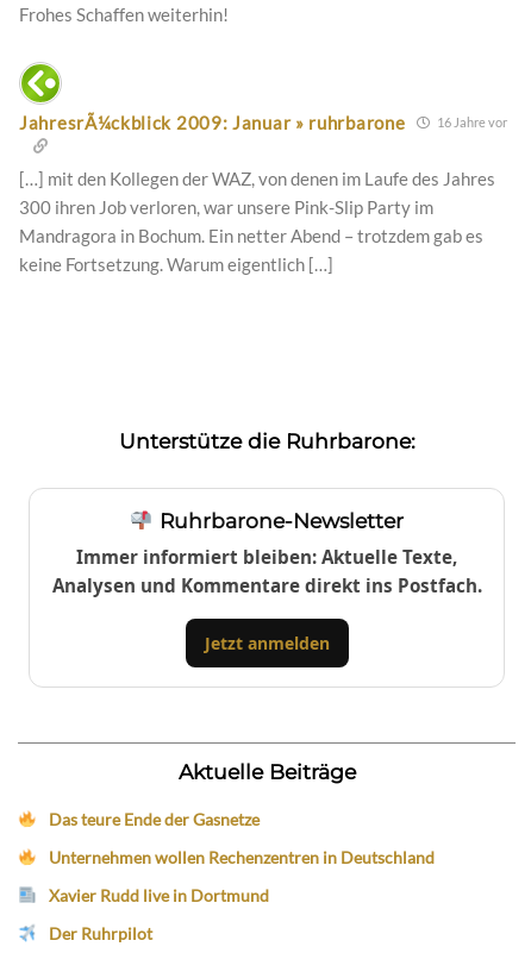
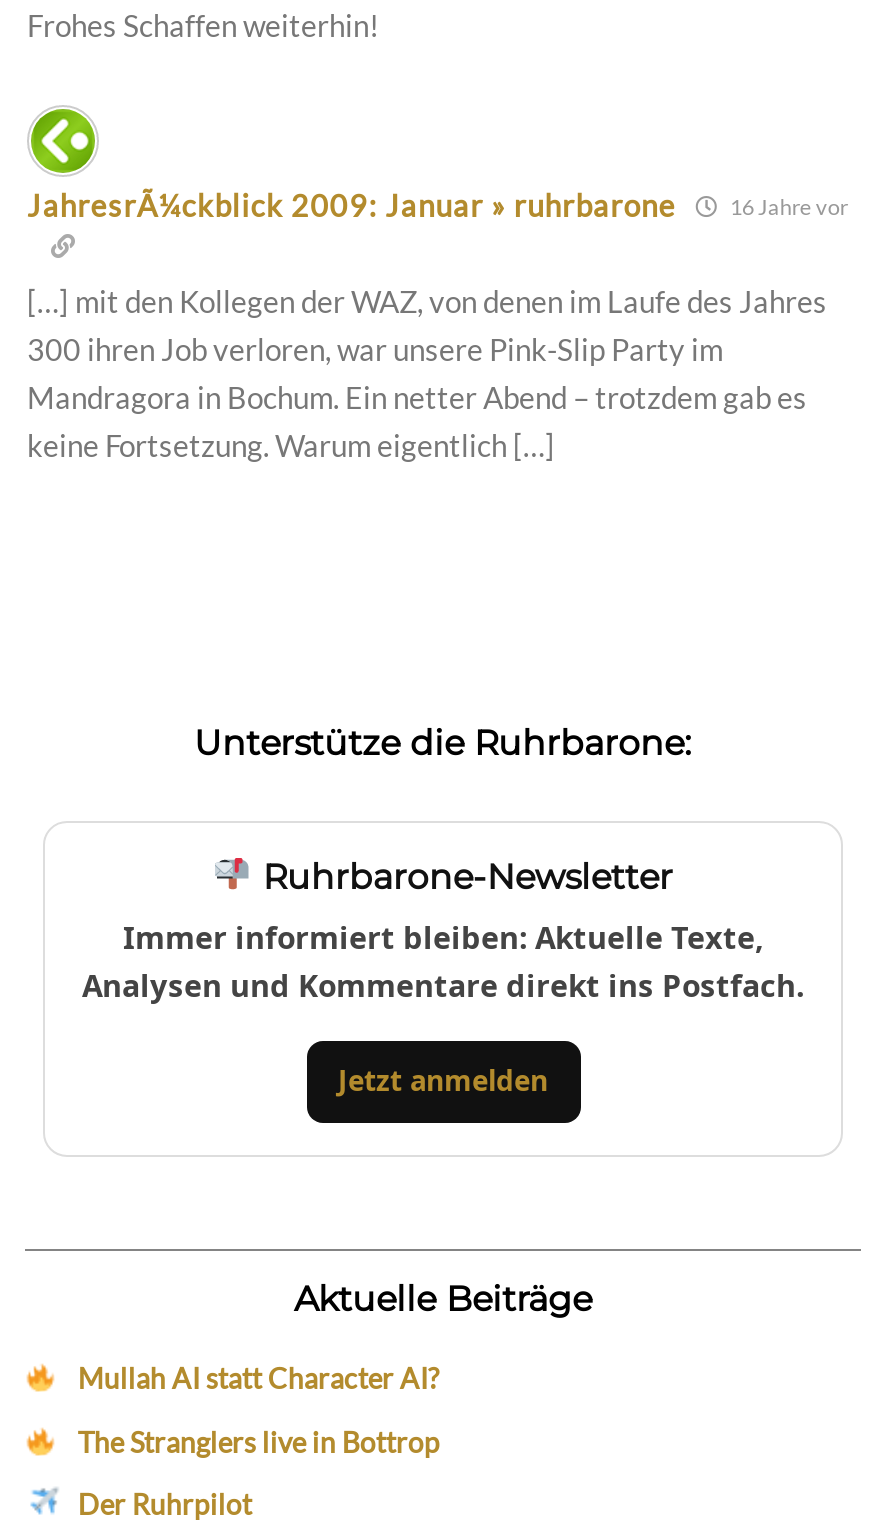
- Das teure Ende der Gasnetze
- Unternehmen wollen Rechenzentren in Deutschland
- Xavier Rudd live in Dortmund
+ Mullah AI statt Character AI?
+ The Stranglers live in Bottrop
